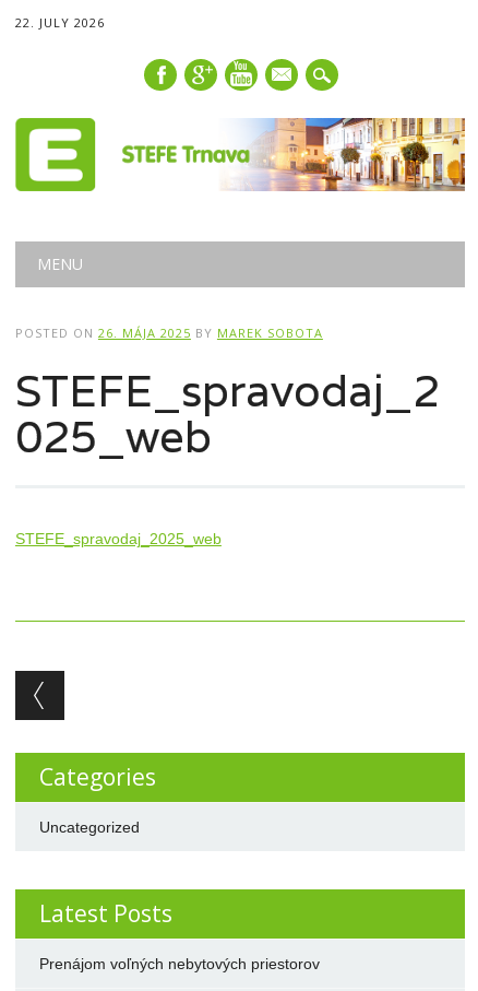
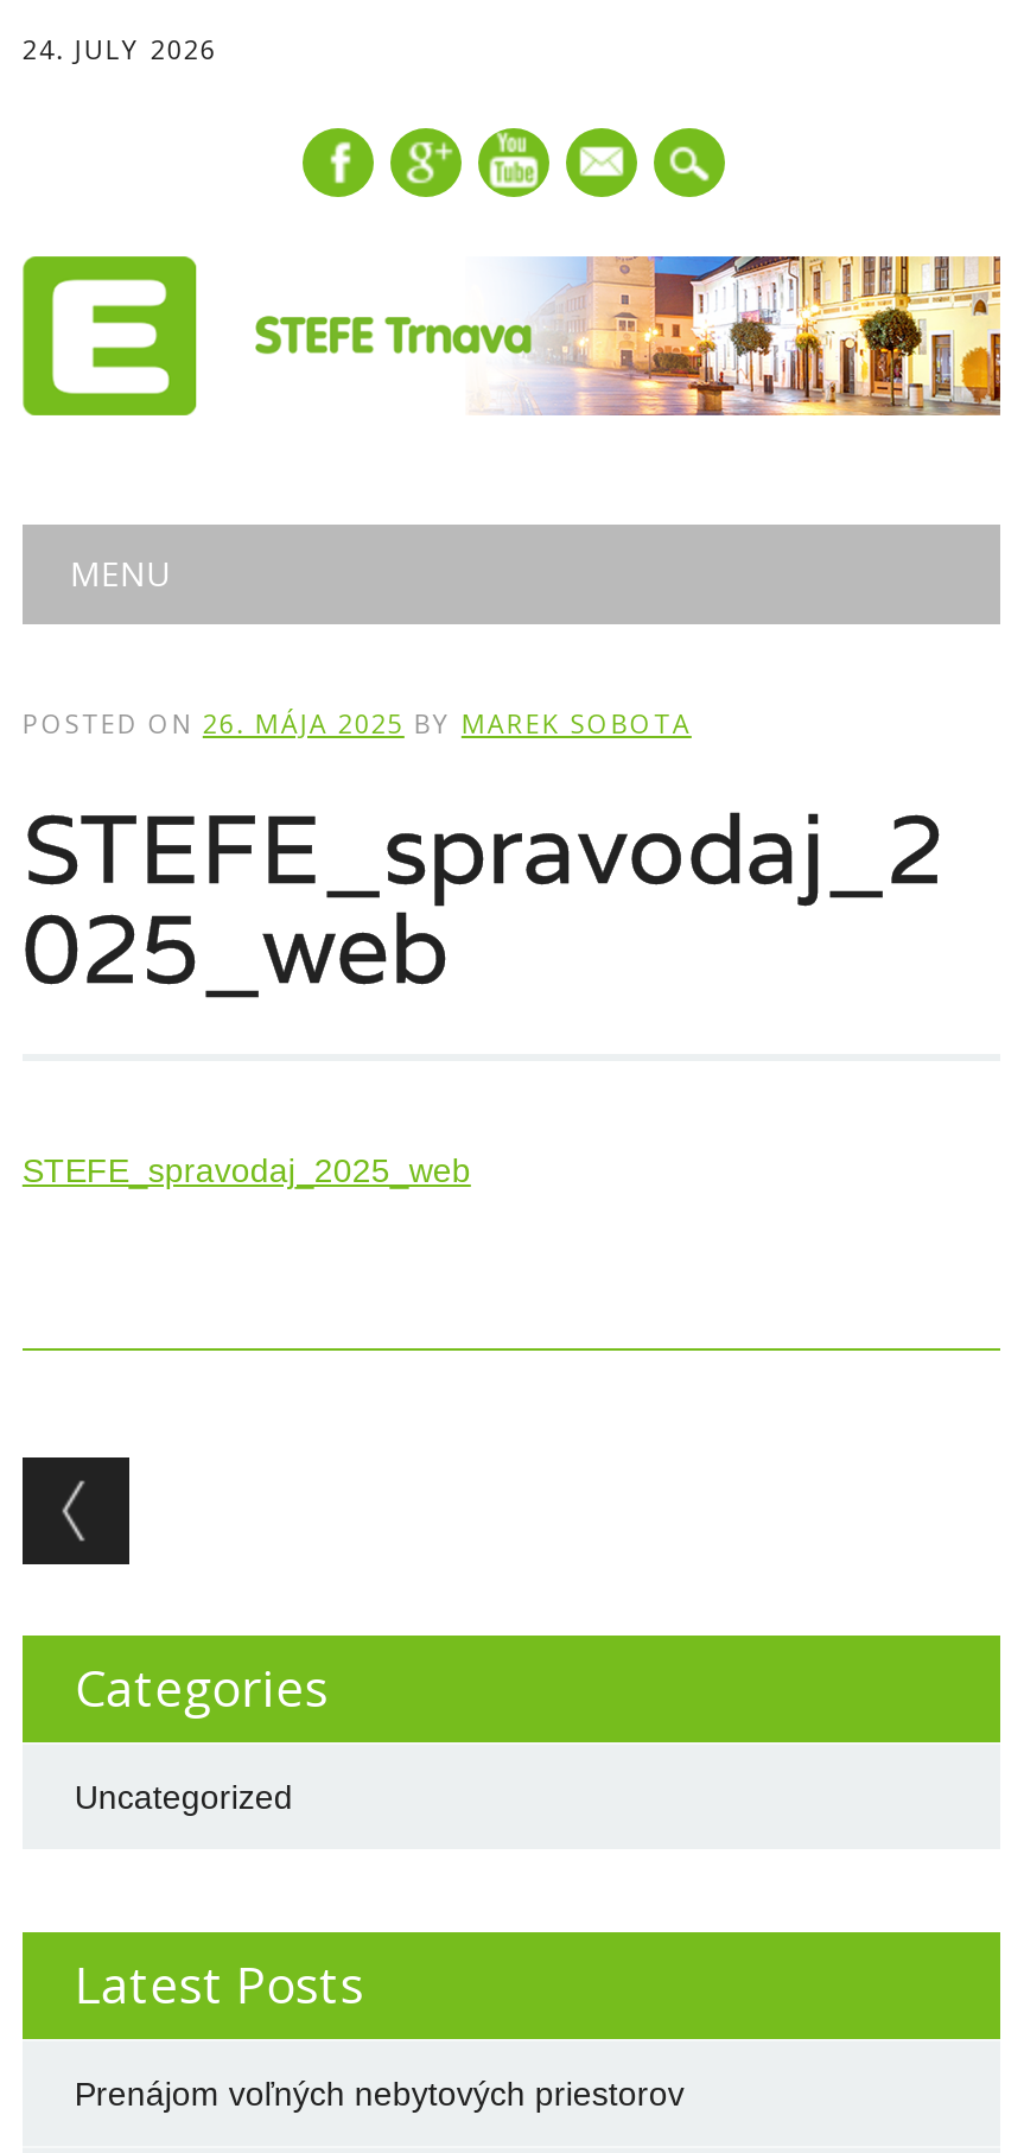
- 22. JULY 2026
+ 24. JULY 2026
